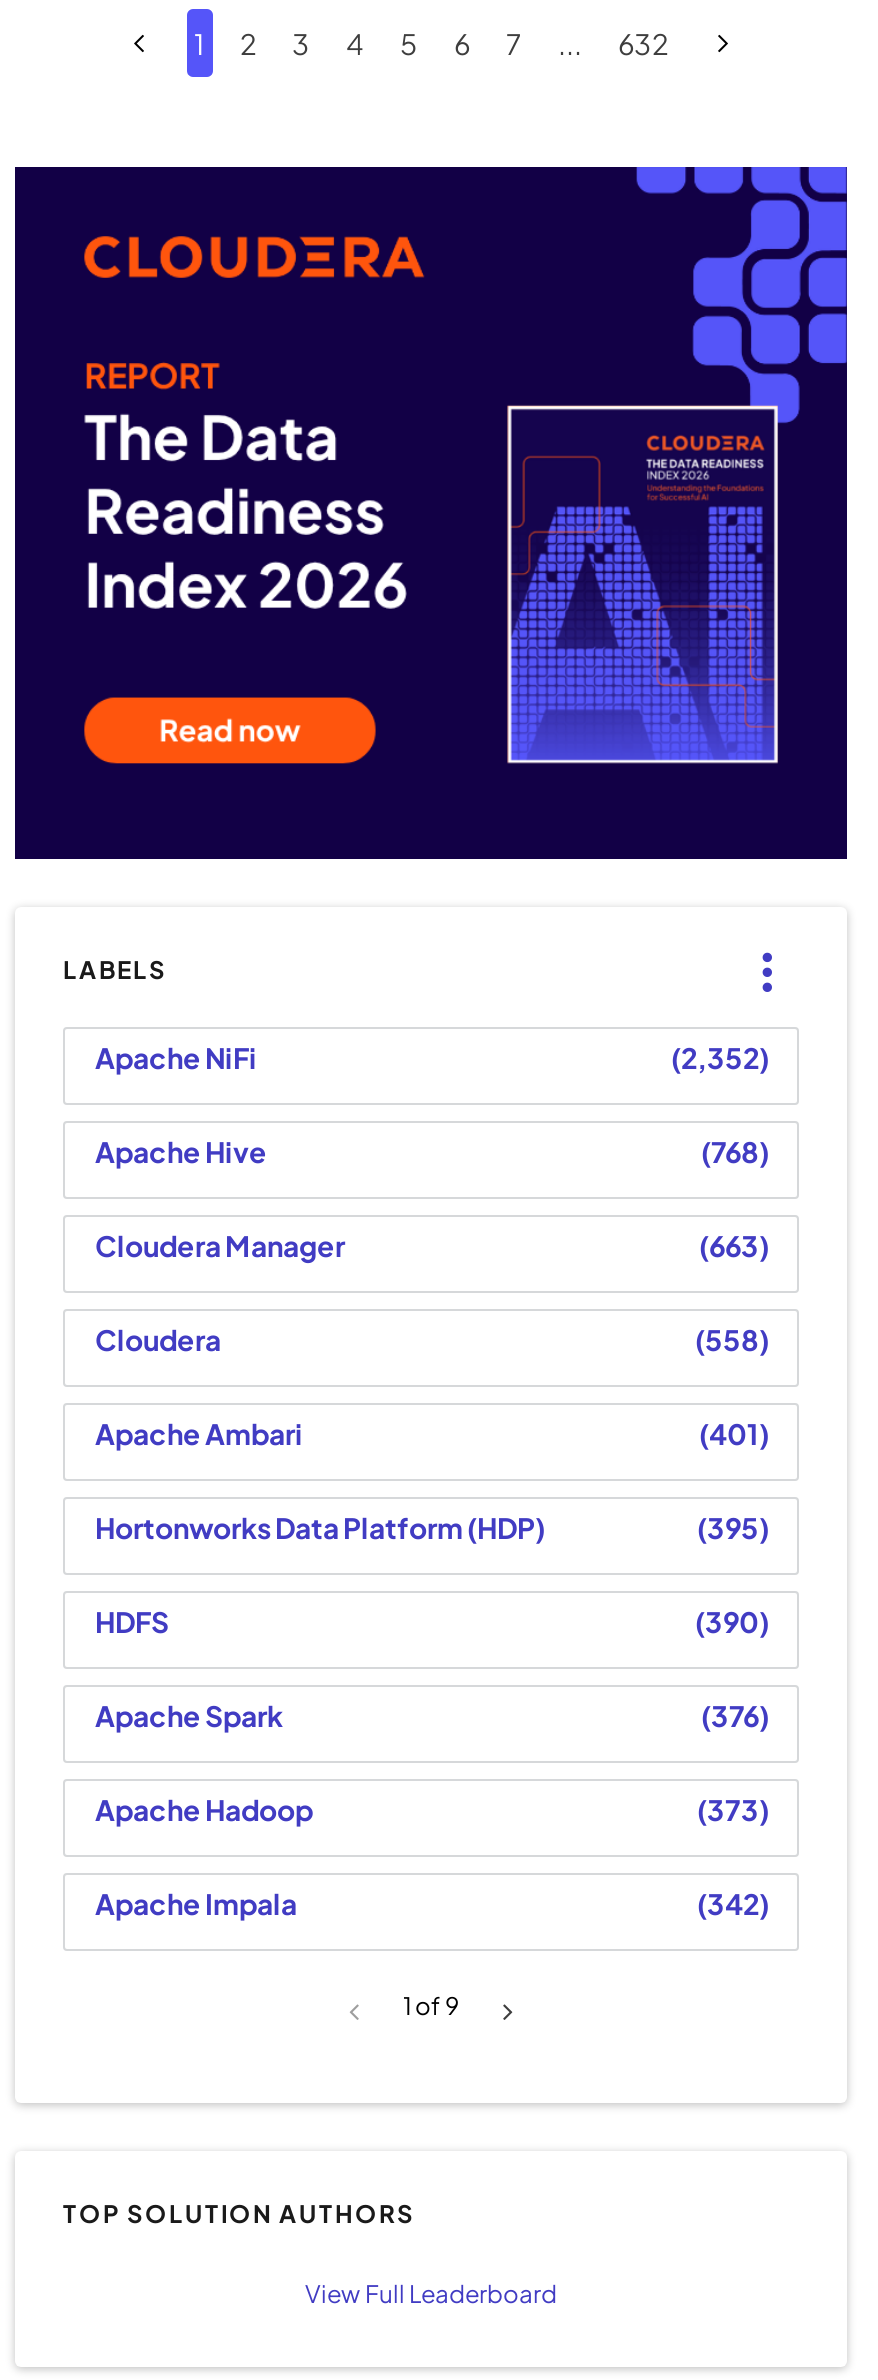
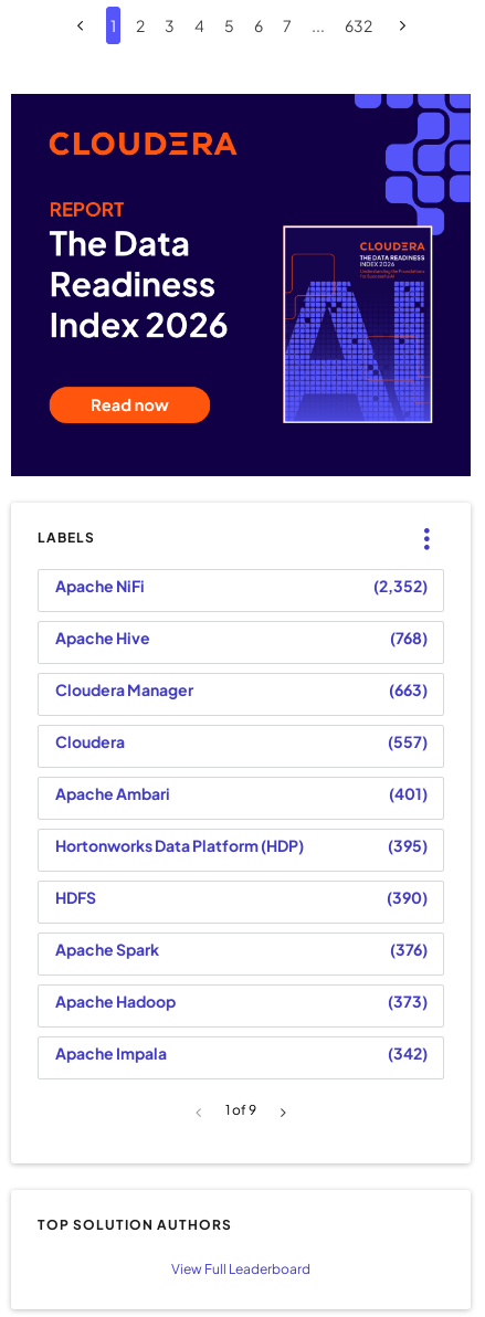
- 558
+ 557
